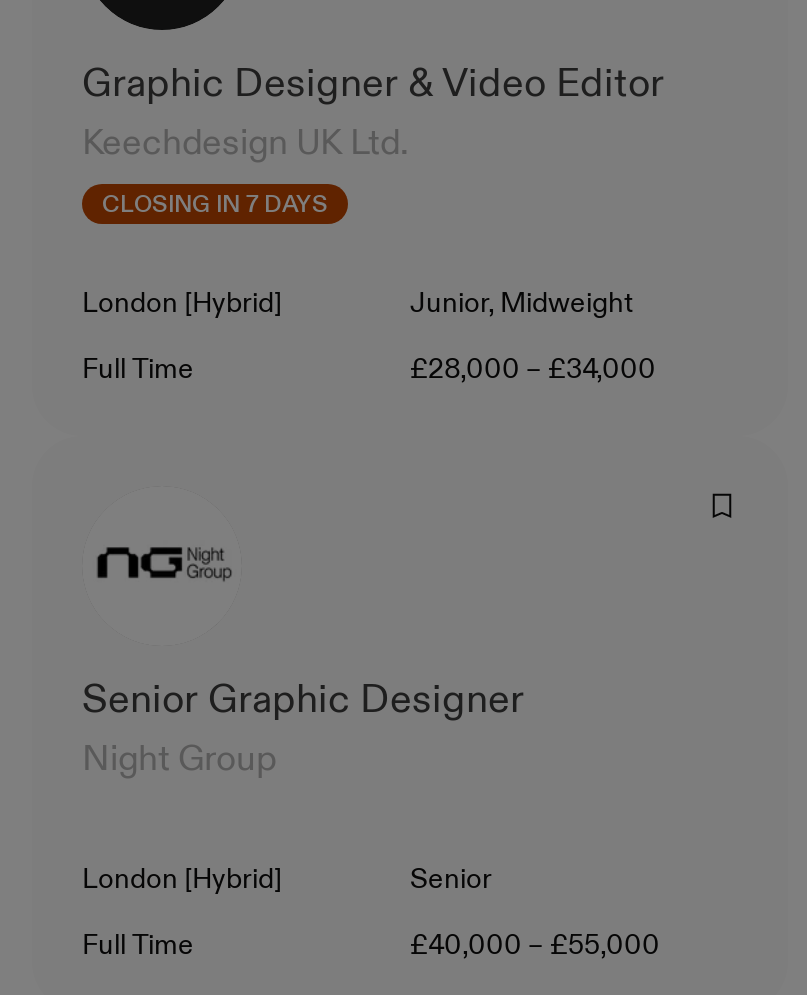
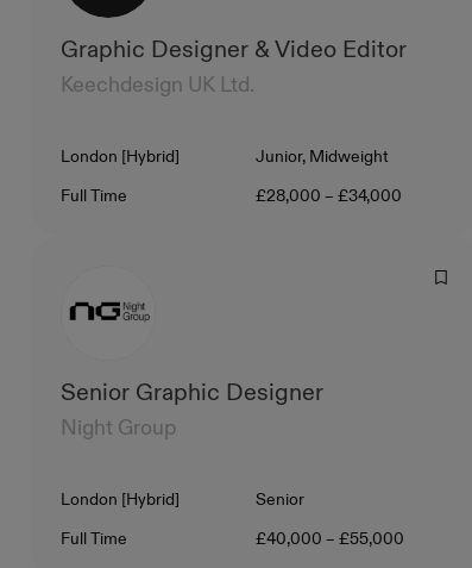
- CLOSING IN 7 DAYS
